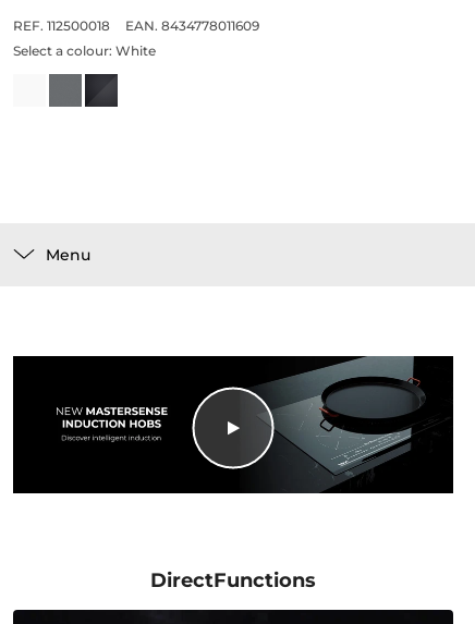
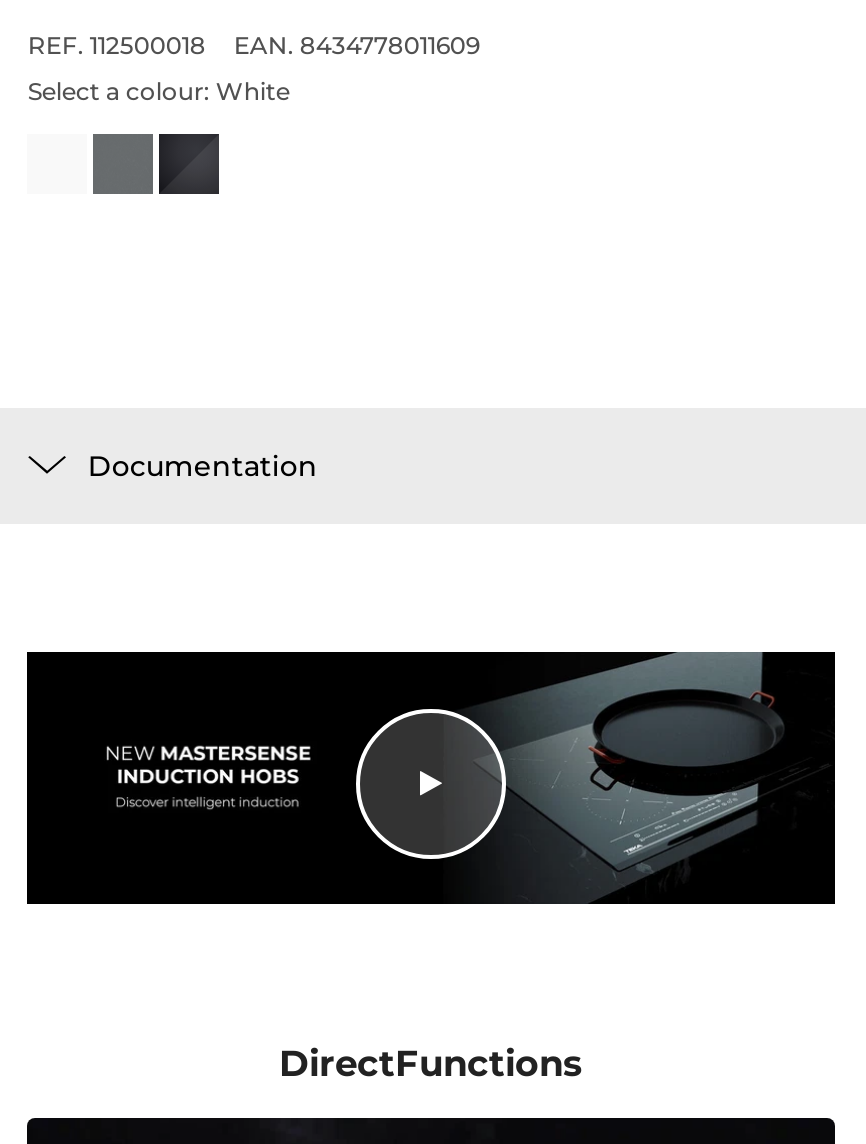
- Menu
+ Documentation
